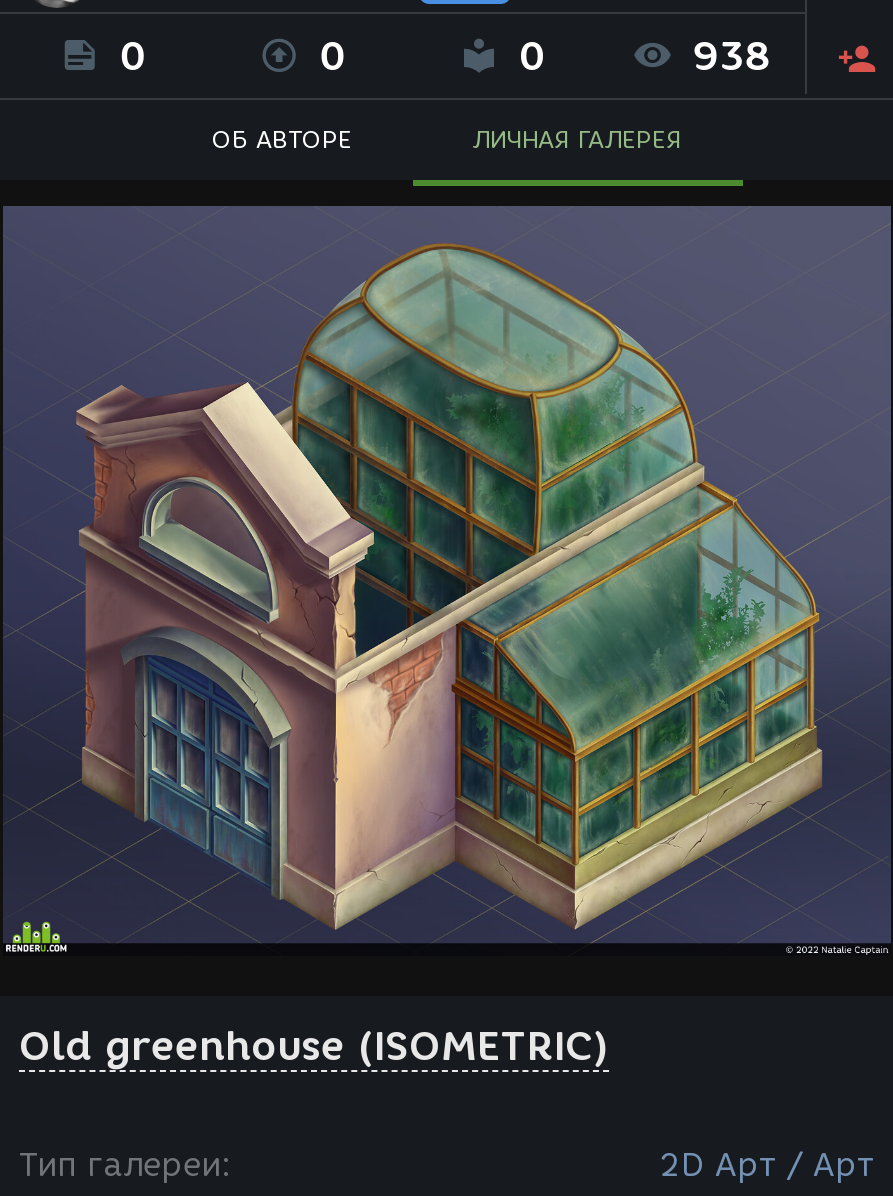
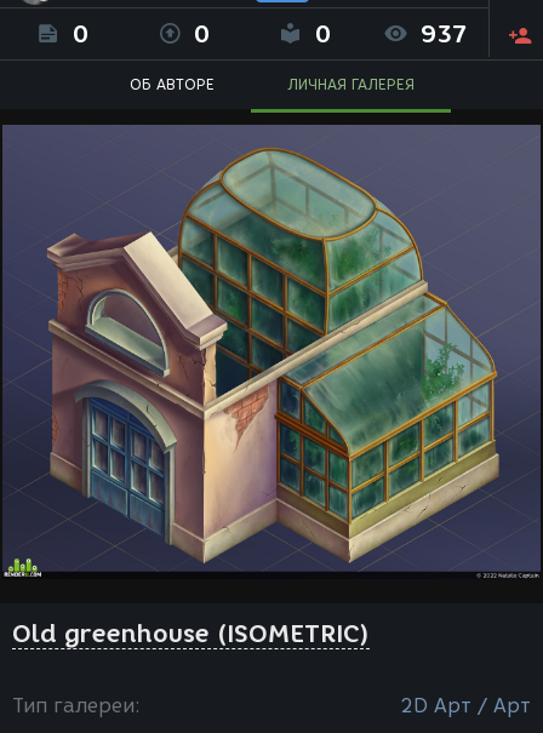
- 938
+ 937
